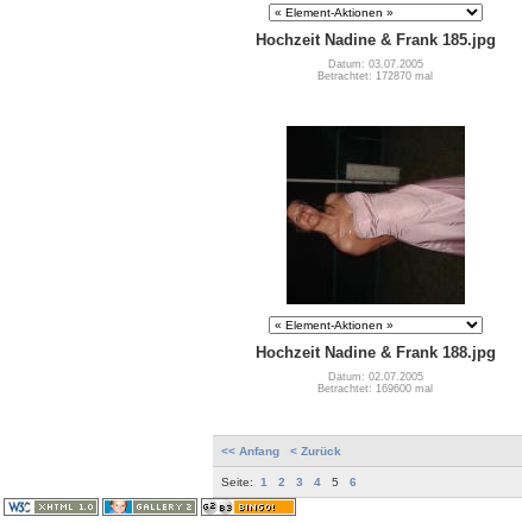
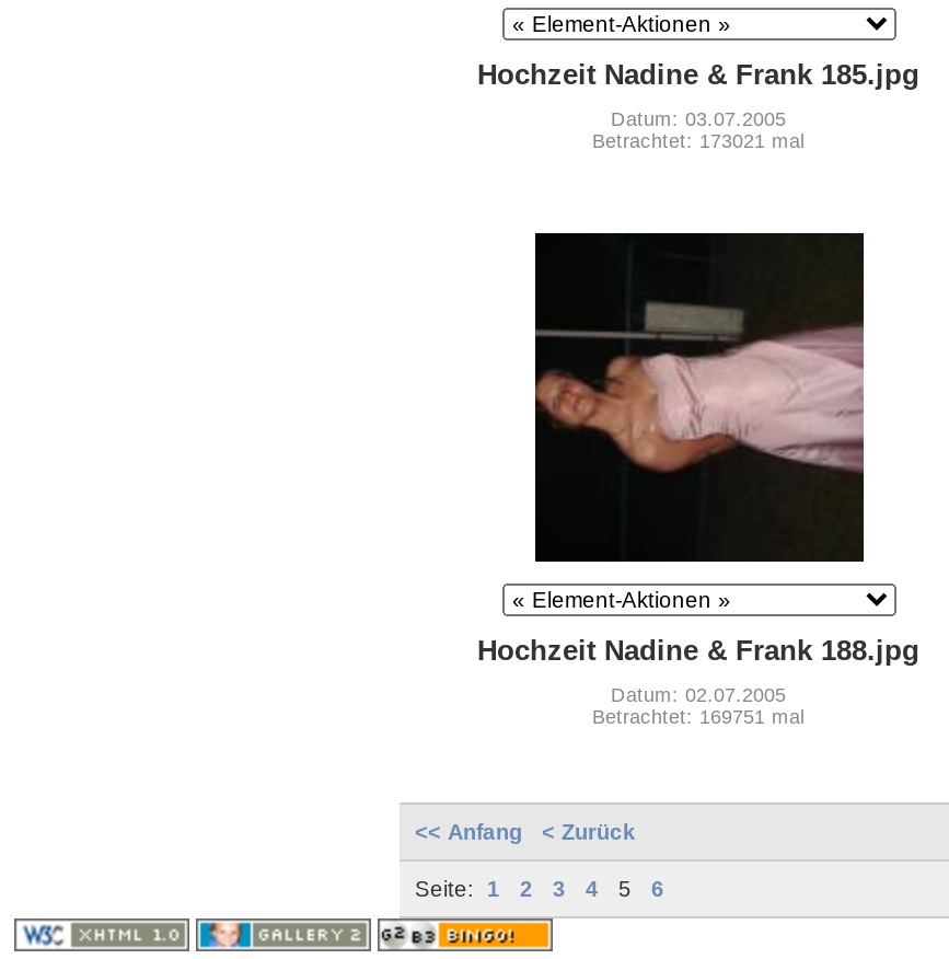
- Betrachtet: 172870 mal
+ Betrachtet: 173021 mal

- Betrachtet: 169600 mal
+ Betrachtet: 169751 mal
